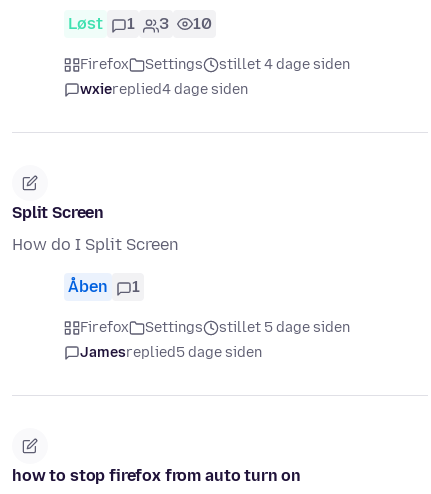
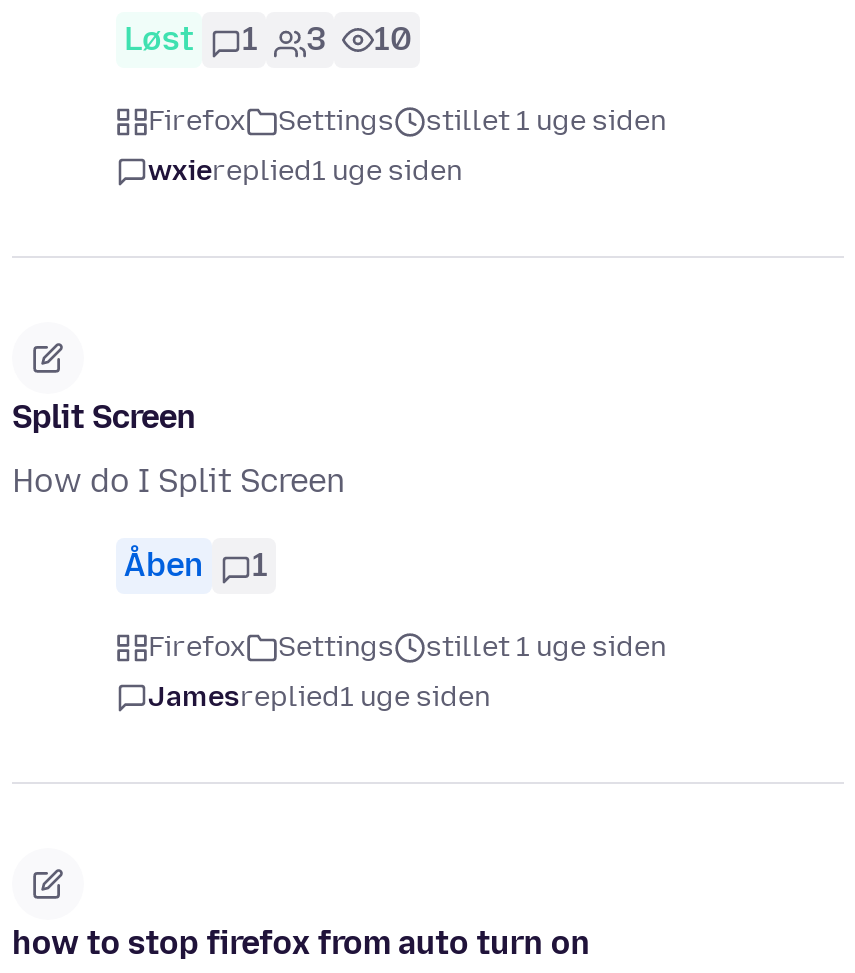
- stillet 4 dage siden
+ stillet 1 uge siden

- wxiereplied4 dage siden
+ wxiereplied1 uge siden

- stillet 5 dage siden
+ stillet 1 uge siden

- Jamesreplied5 dage siden
+ Jamesreplied1 uge siden
